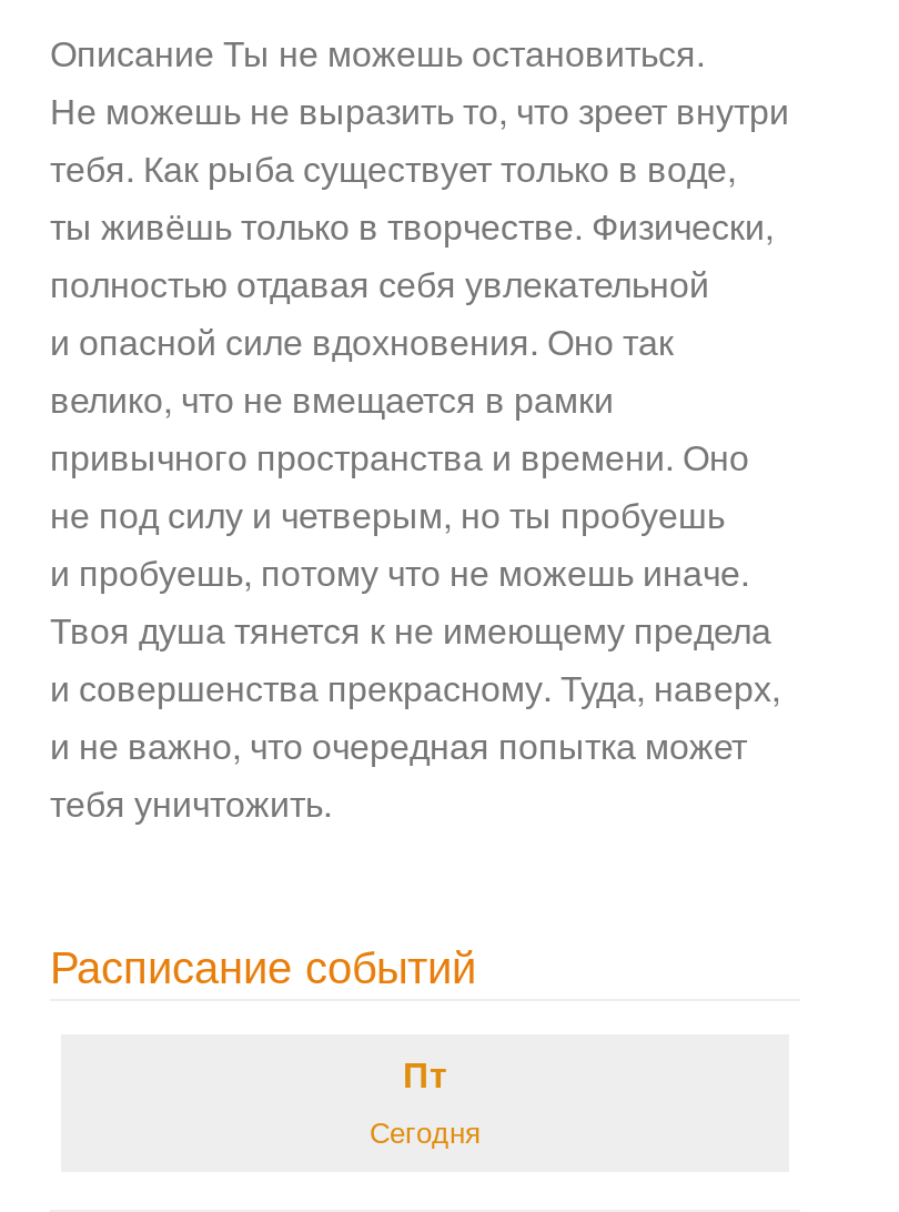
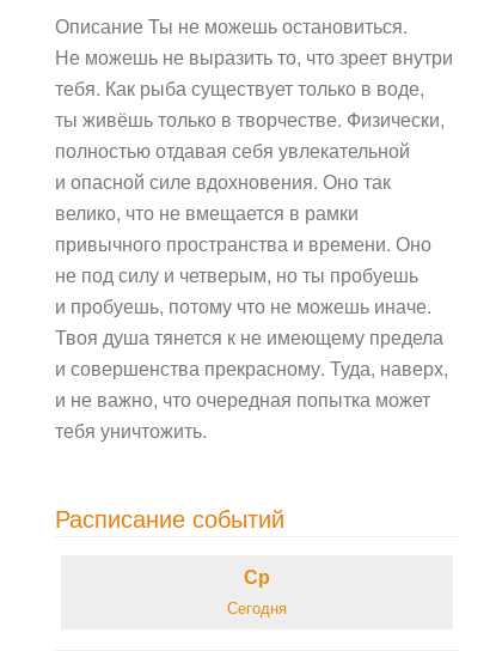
- Пт
+ Ср
